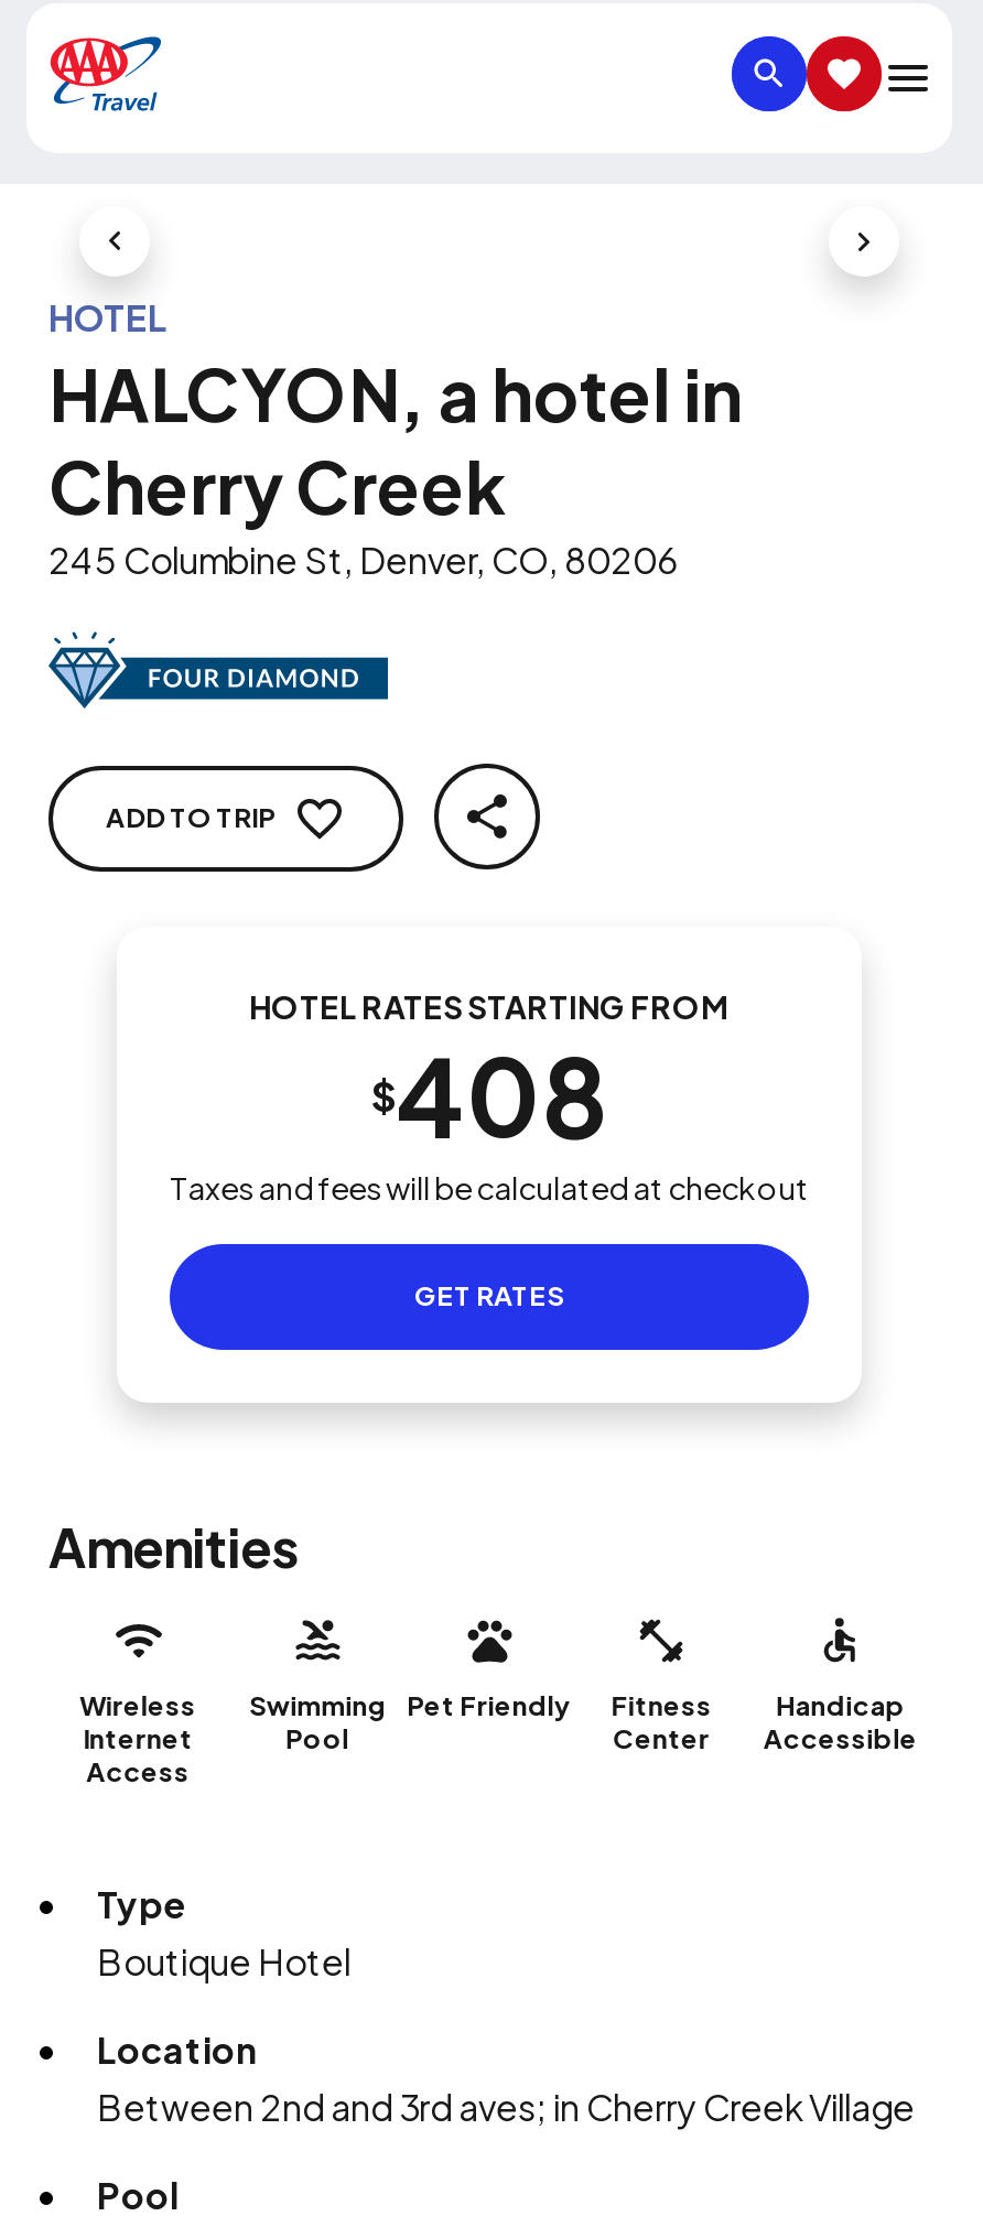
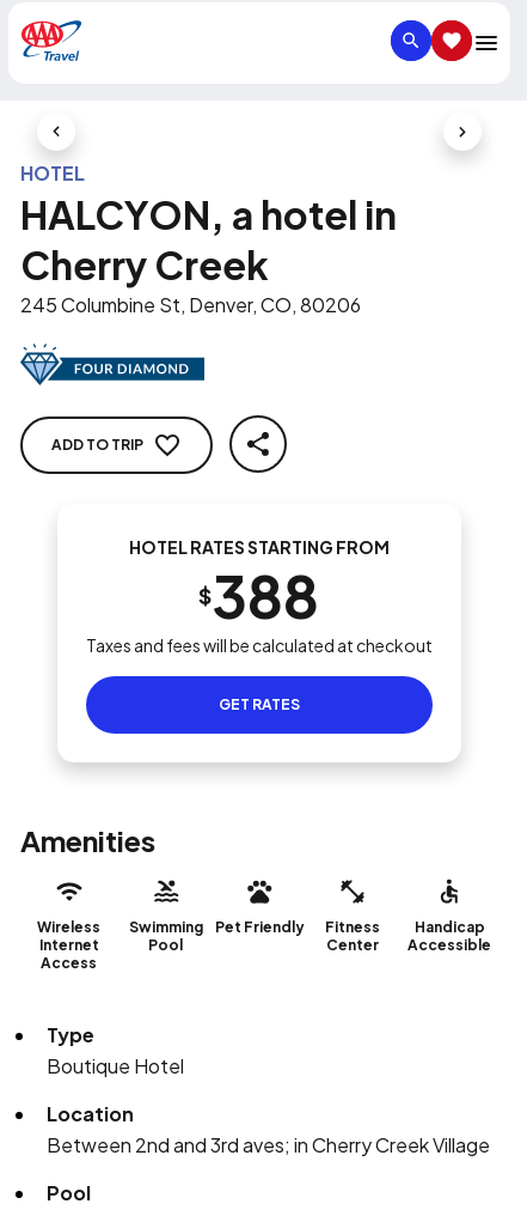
- $408
+ $388
